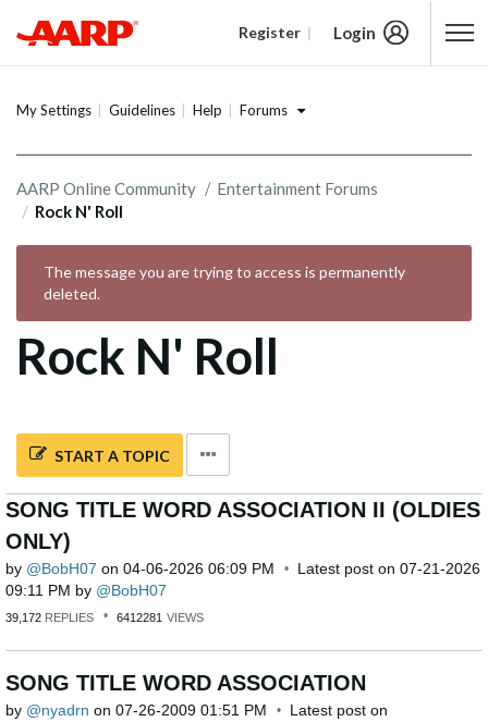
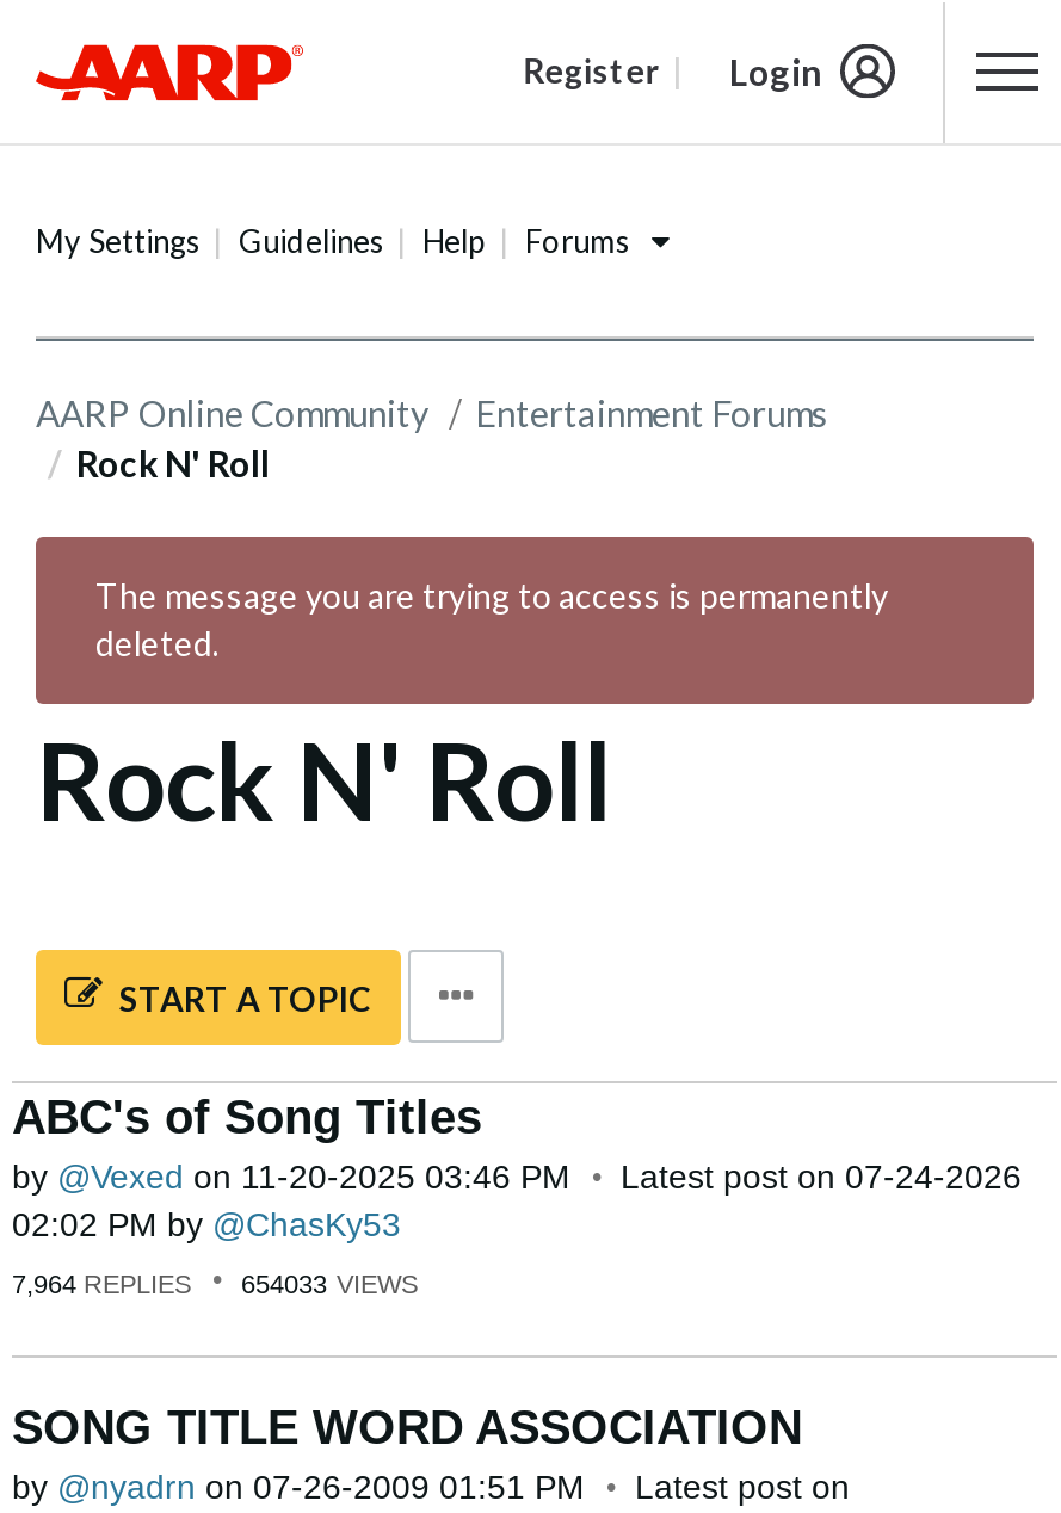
- SONG TITLE WORD ASSOCIATION II (OLDIES
- ONLY)
+ ABC's of Song Titles

- BobH07 on 04-06-2026 06:09 PM
- Latest post on 07-21-2026
- 09:11 PM by
- BobH07
+ Vexed on 11-20-2025 03:46 PM
+ Latest post on 07-24-2026
+ 02:02 PM by
+ ChasKy53

- 39,172 REPLIES
- 6412281 VIEWS
+ 7,964 REPLIES
+ 654033 VIEWS
